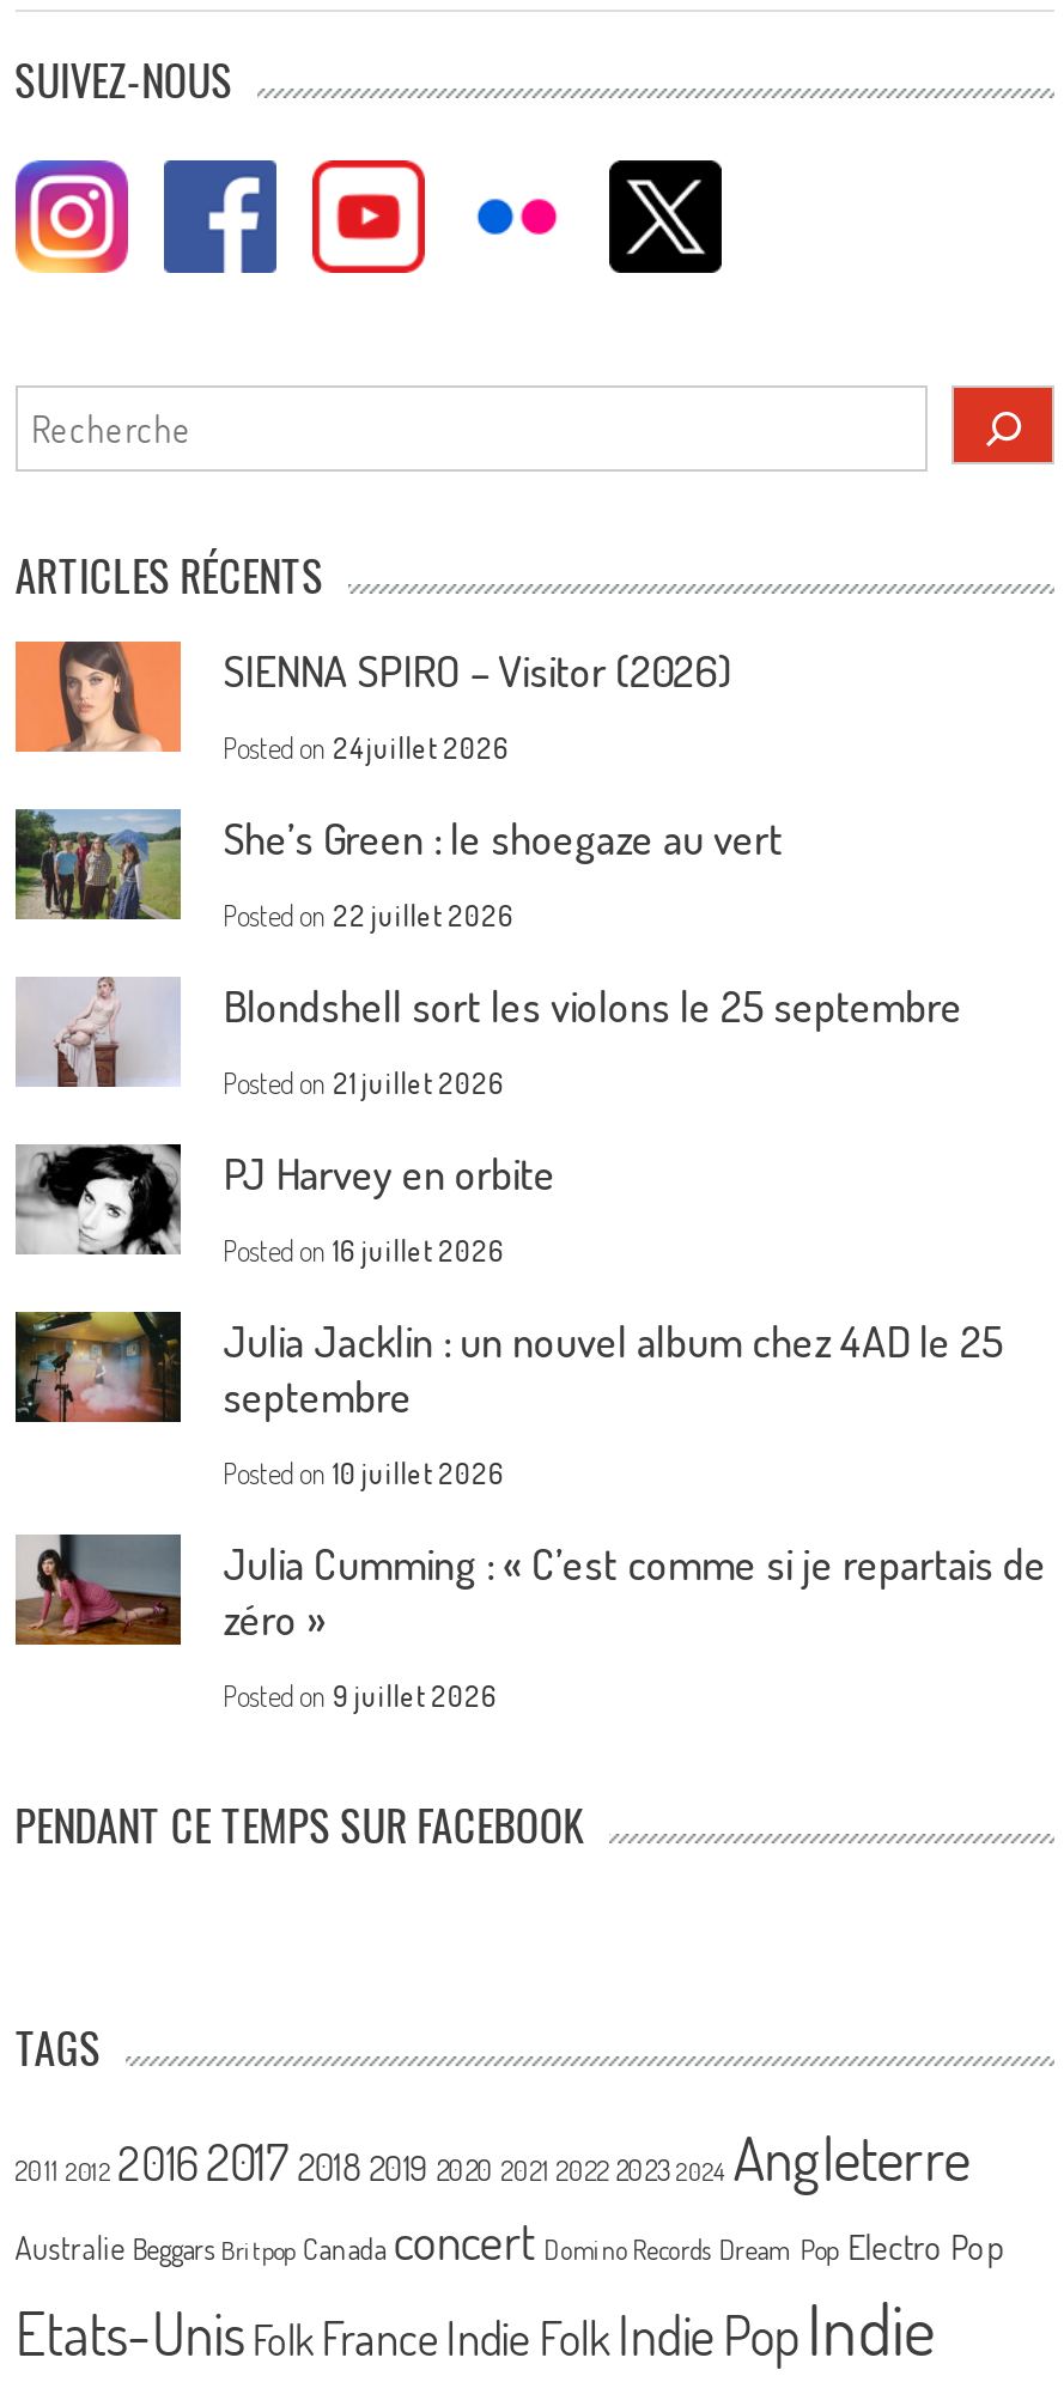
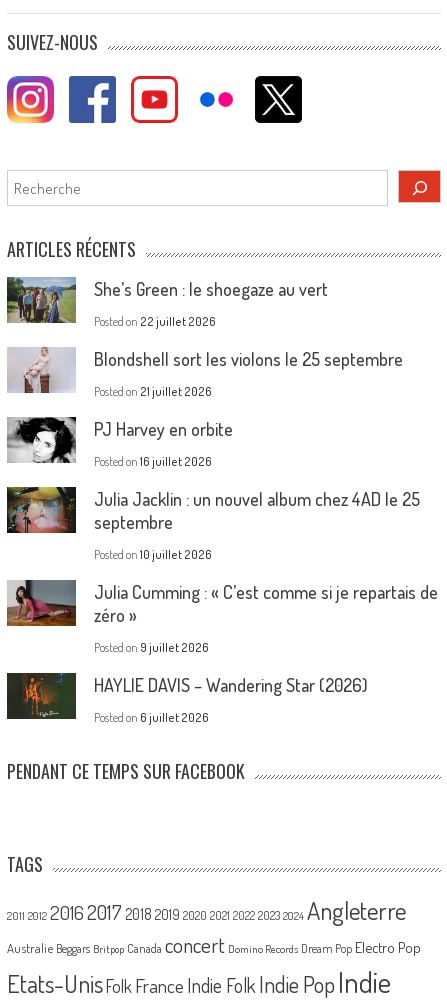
- [image]
- SIENNA SPIRO – Visitor (2026)
- Posted on 24 juillet 2026

moved up: [image] | She’s Green : le shoegaze au vert | Posted on 22 juillet 2026 | ... | zéro » | Posted on 9 juillet 2026

+ [image]
+ HAYLIE DAVIS – Wandering Star (2026)
+ Posted on 6 juillet 2026
